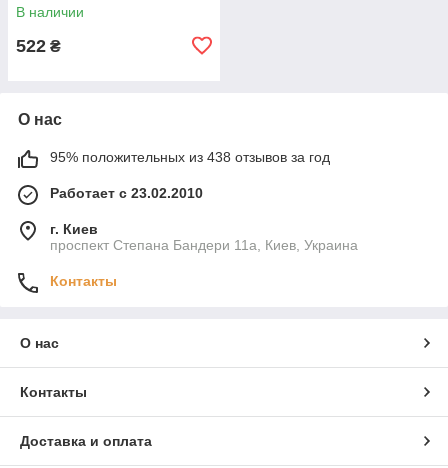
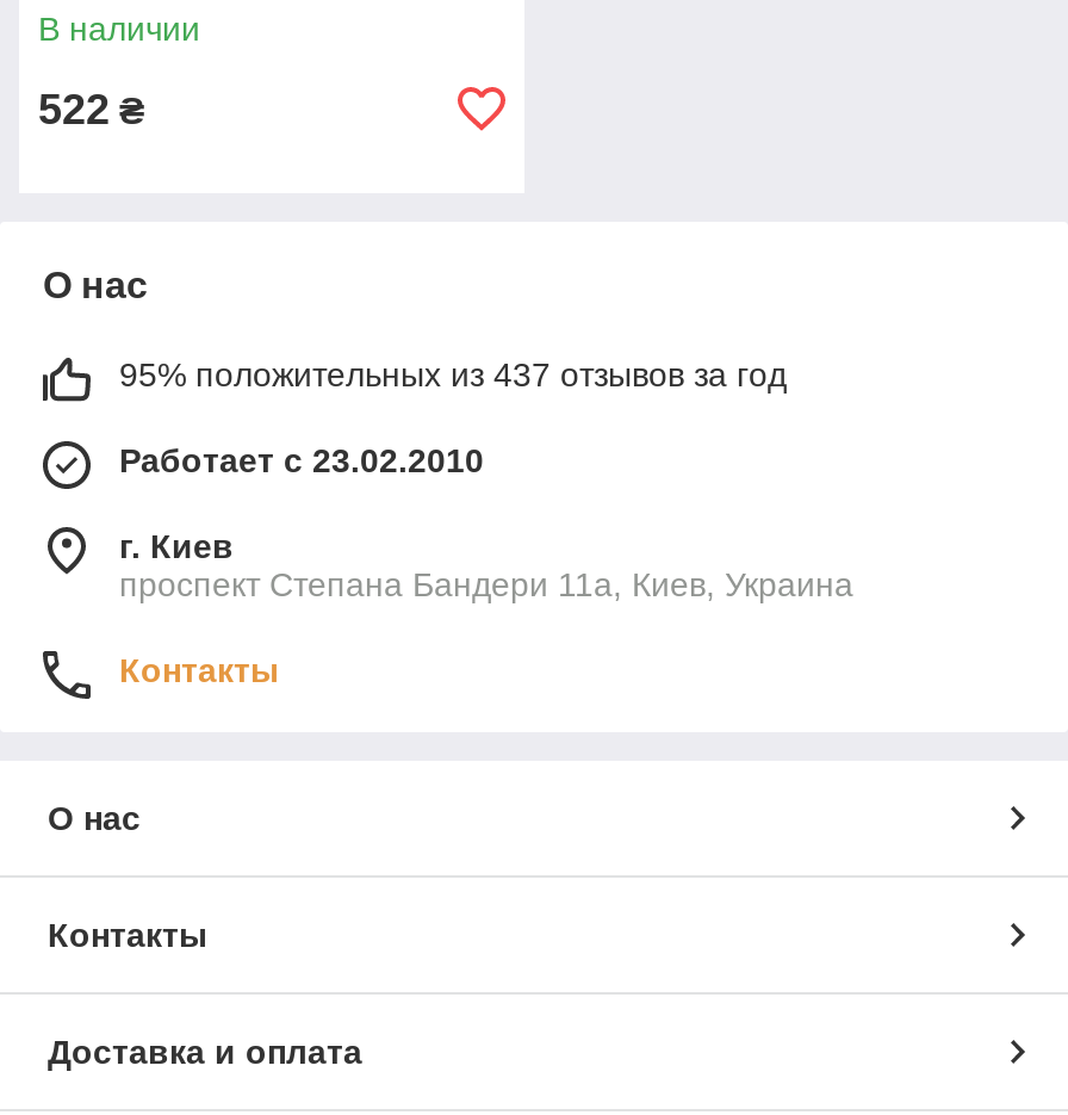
- 95% положительных из 438 отзывов за год
+ 95% положительных из 437 отзывов за год
